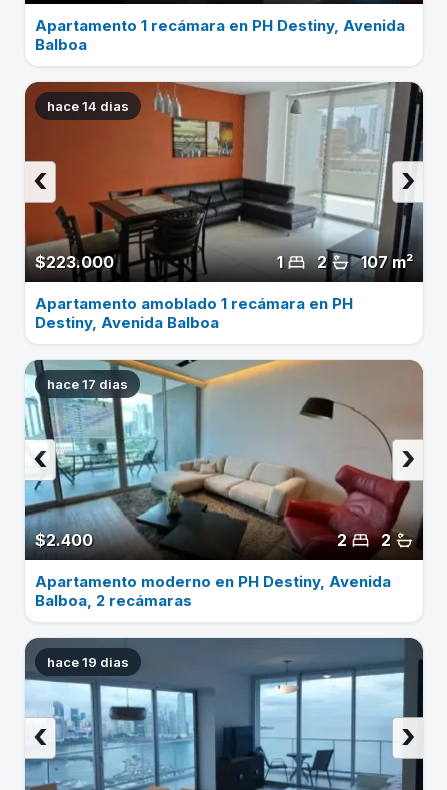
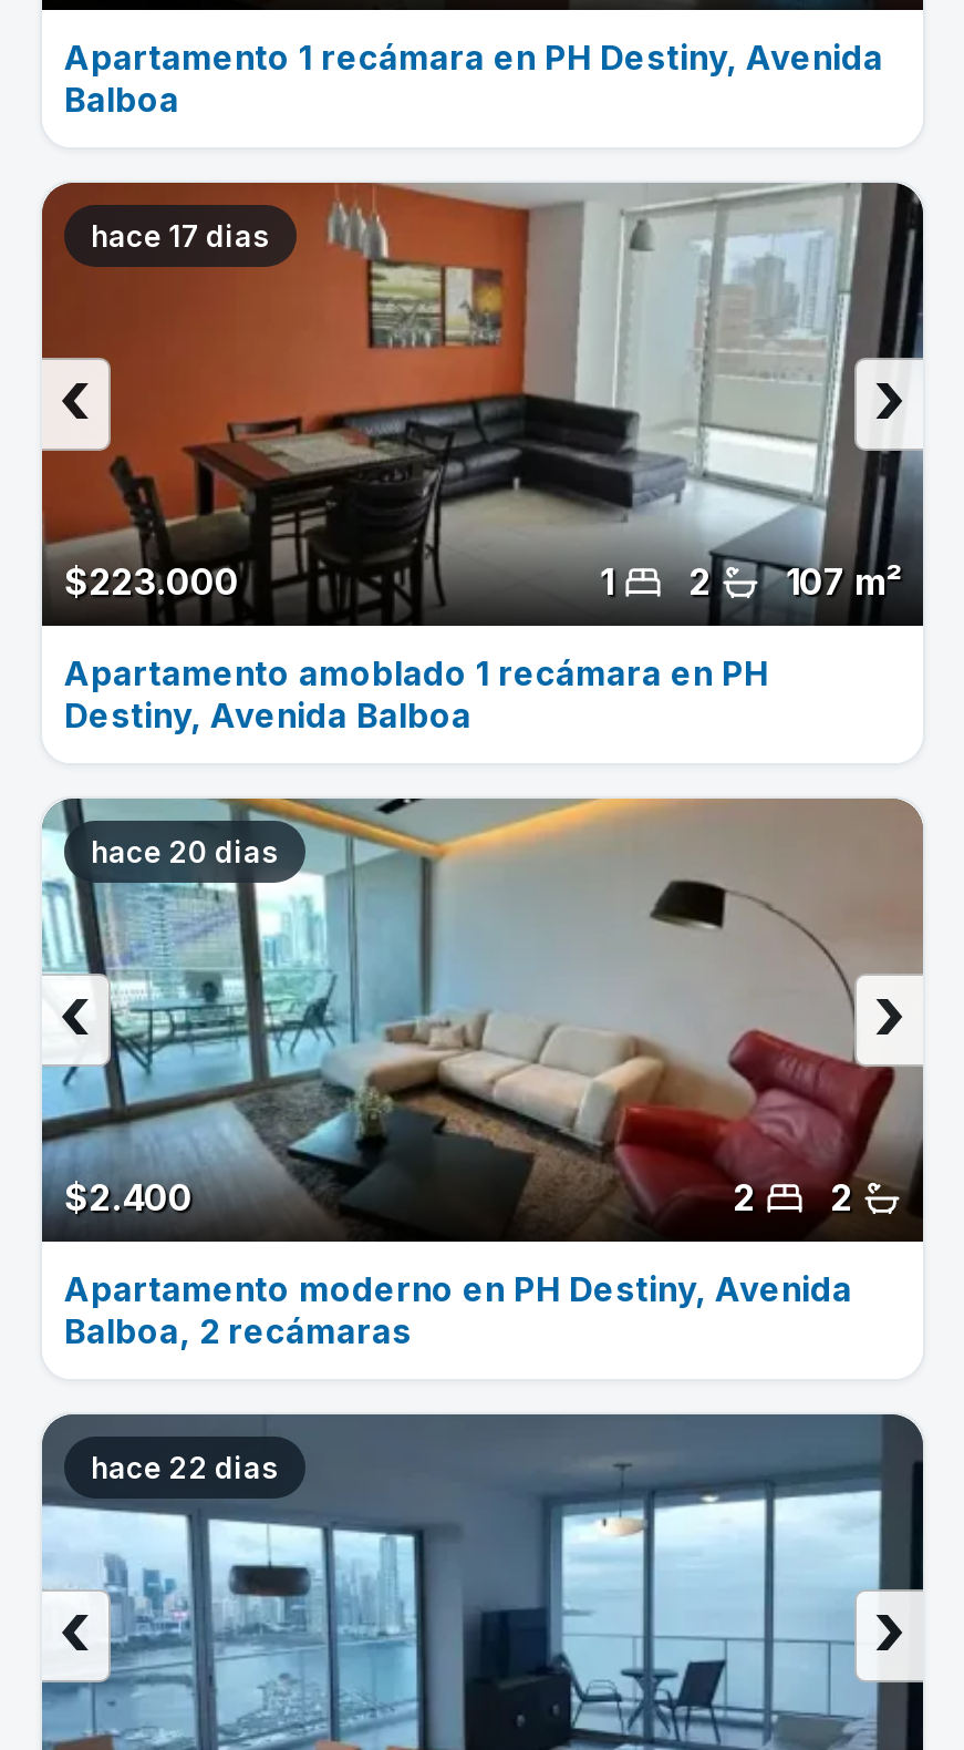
- hace 14 dias
+ hace 17 dias

- hace 17 dias
+ hace 20 dias

- hace 19 dias
+ hace 22 dias
